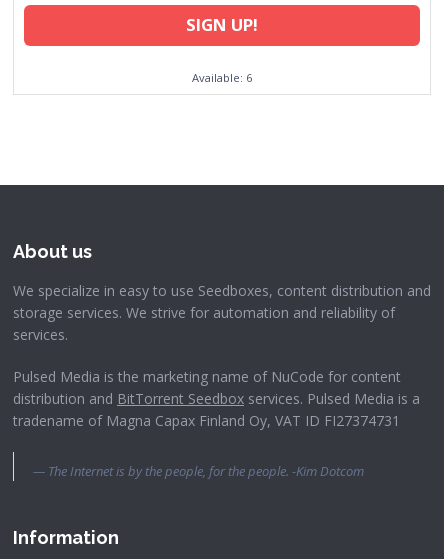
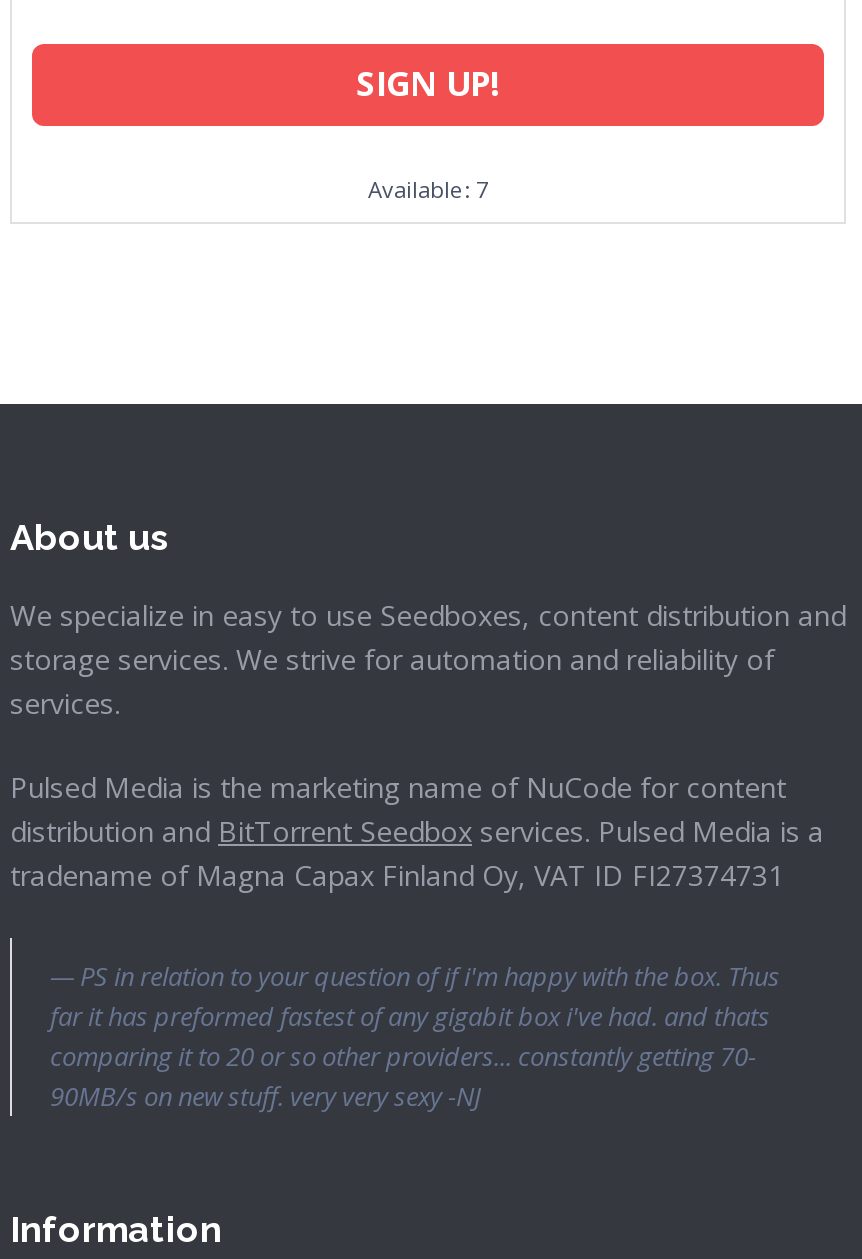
- Available: 6
+ Available: 7

- The Internet is by the people, for the people. -Kim Dotcom
+ PS in relation to your question of if i'm happy with the box. Thus
+ far it has preformed fastest of any gigabit box i've had. and thats
+ comparing it to 20 or so other providers... constantly getting 70-
+ 90MB/s on new stuff. very very sexy -NJ
